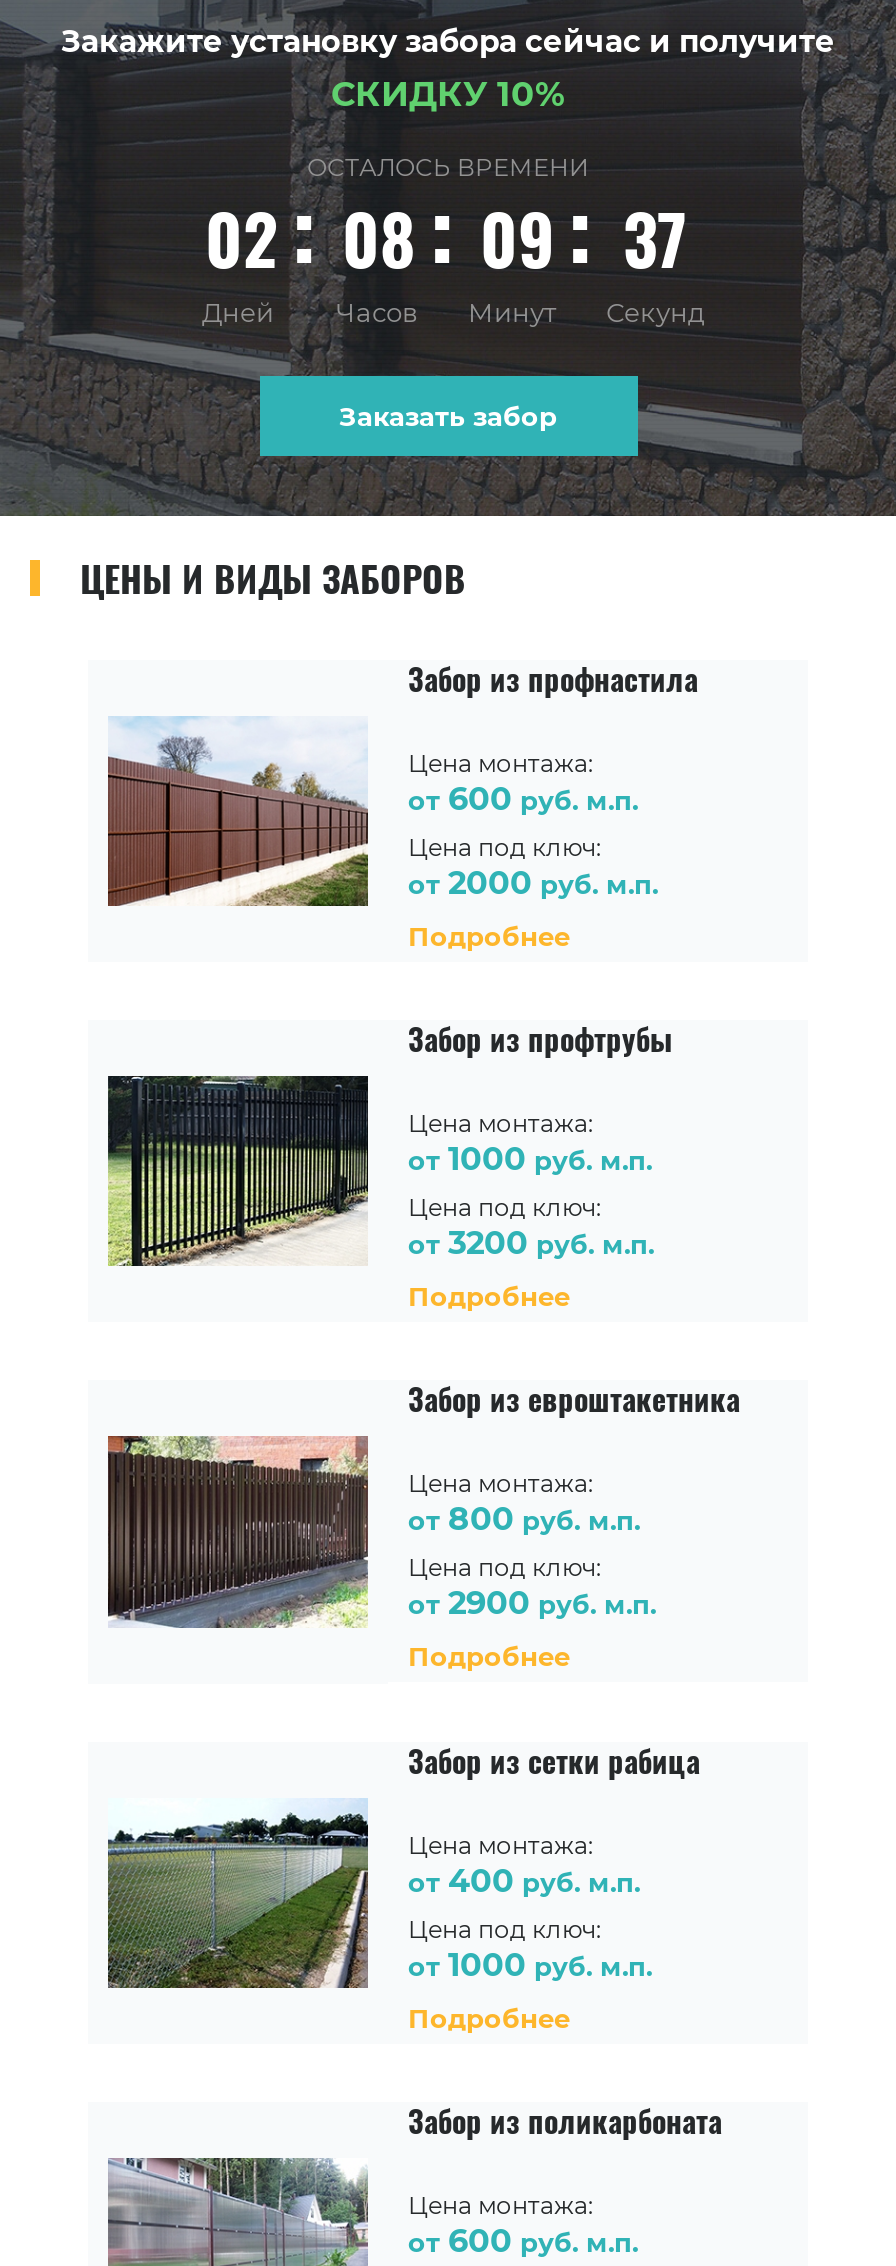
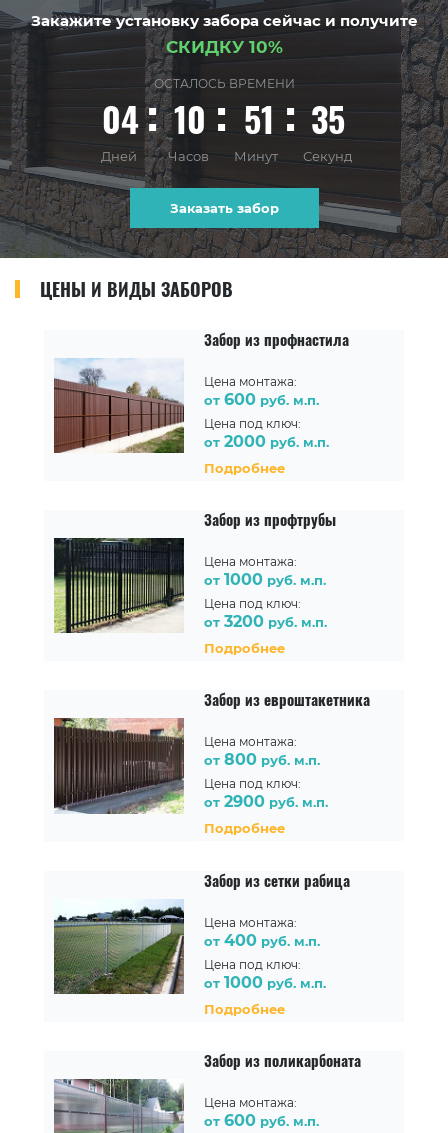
- 02
+ 04

- 08
+ 10

- 09
+ 51
